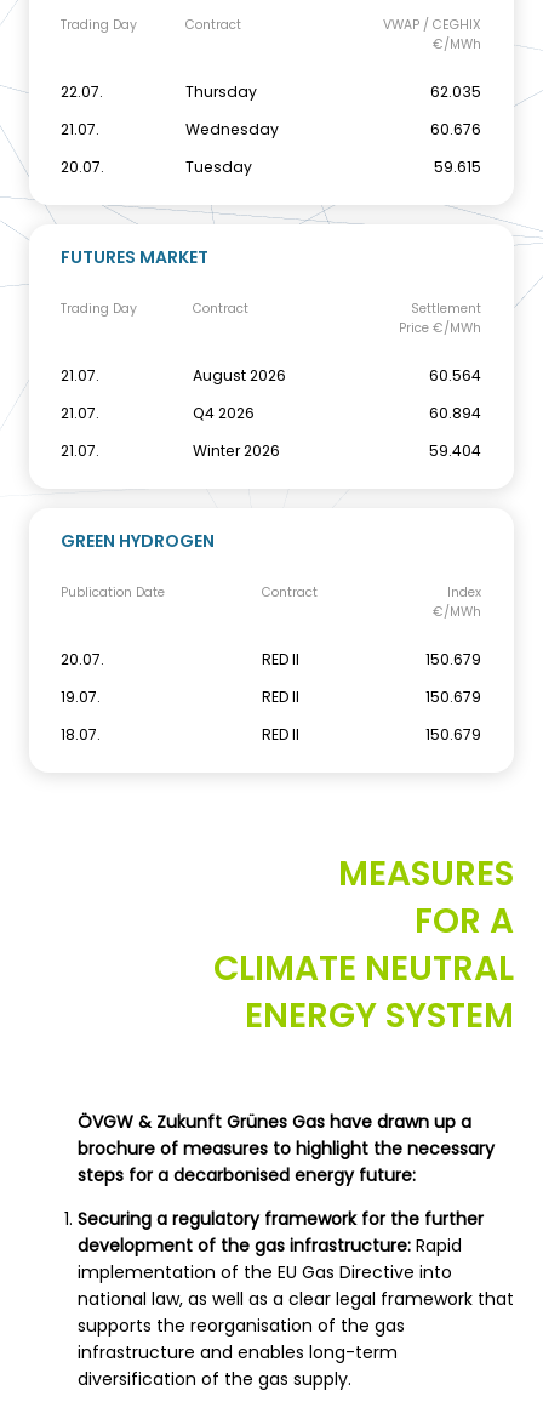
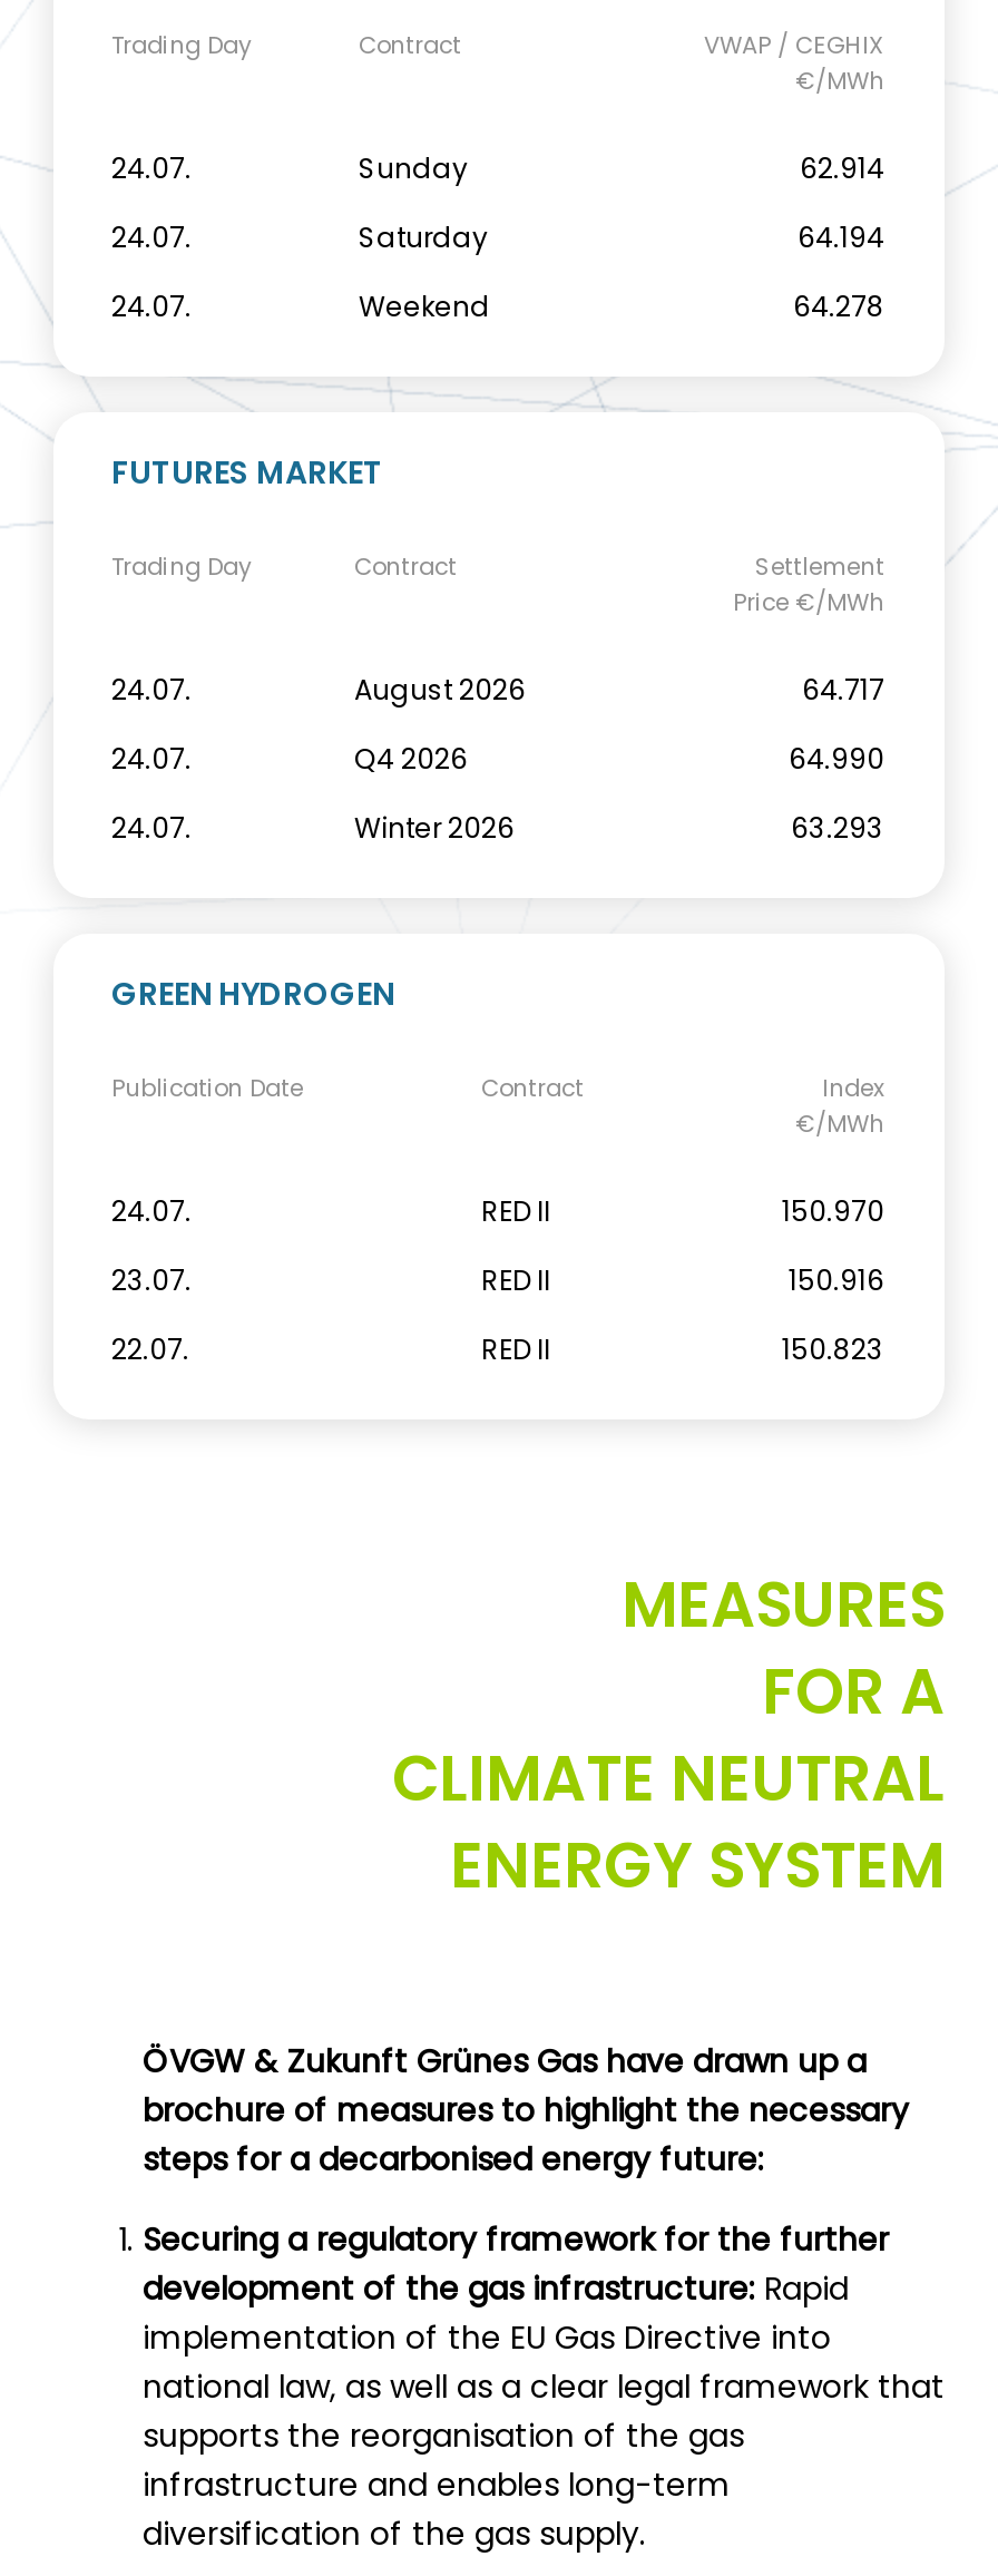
- 22.07.
- Thursday
- 62.035
+ 24.07.
+ Sunday
+ 62.914

- 21.07.
- Wednesday
- 60.676
+ 24.07.
+ Saturday
+ 64.194

- 20.07.
- Tuesday
- 59.615
+ 24.07.
+ Weekend
+ 64.278

- 21.07.
+ 24.07.

- 60.564
+ 64.717

- 21.07.
+ 24.07.

- 60.894
+ 64.990

- 21.07.
+ 24.07.

- 59.404
+ 63.293

- 20.07.
+ 24.07.

- 150.679
+ 150.970

- 19.07.
+ 23.07.

- 150.679
+ 150.916

- 18.07.
+ 22.07.

- 150.679
+ 150.823
